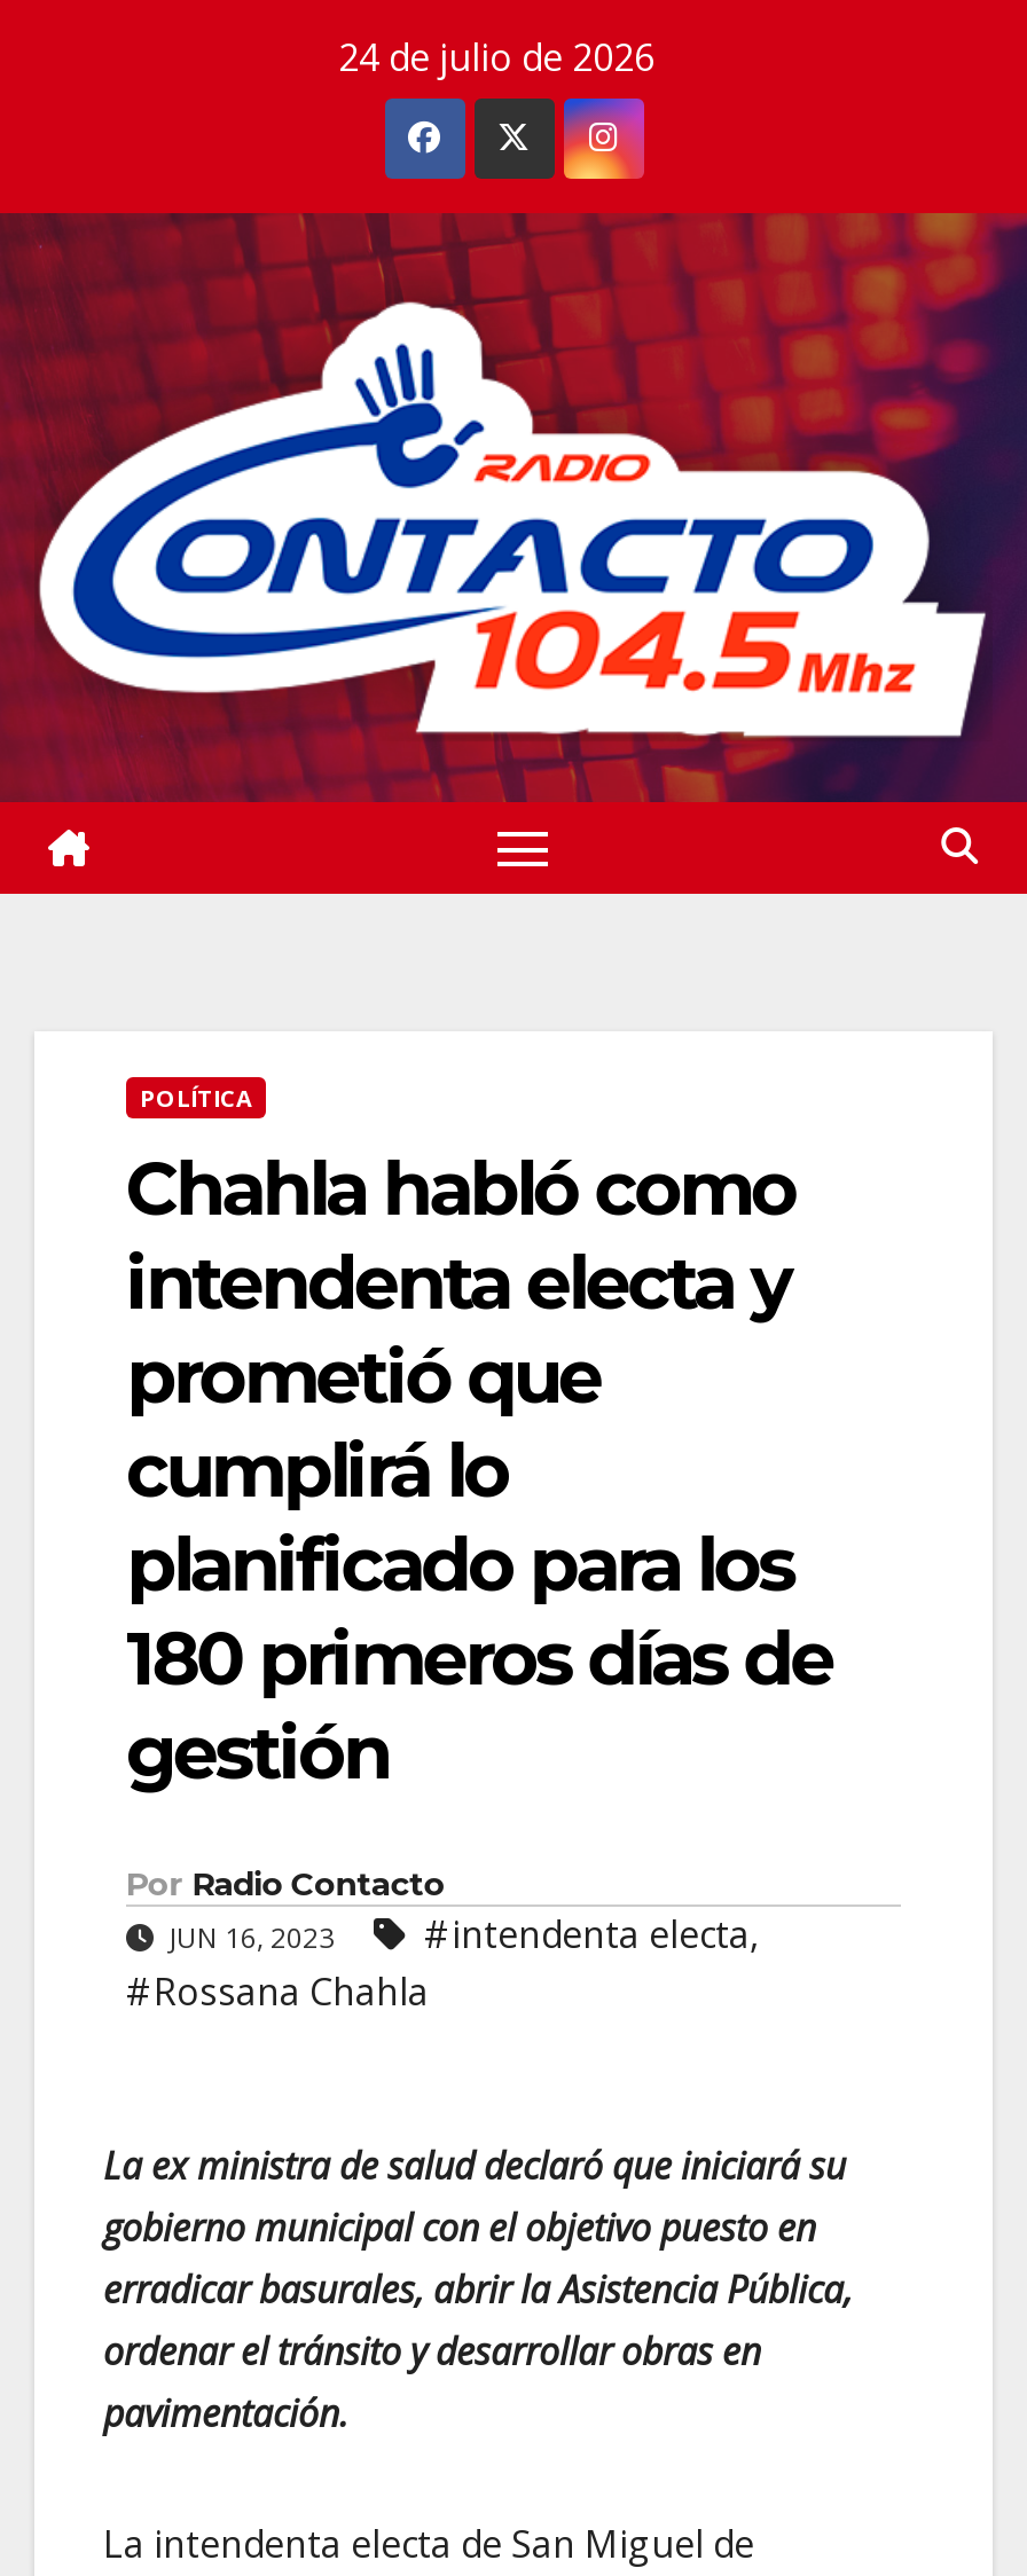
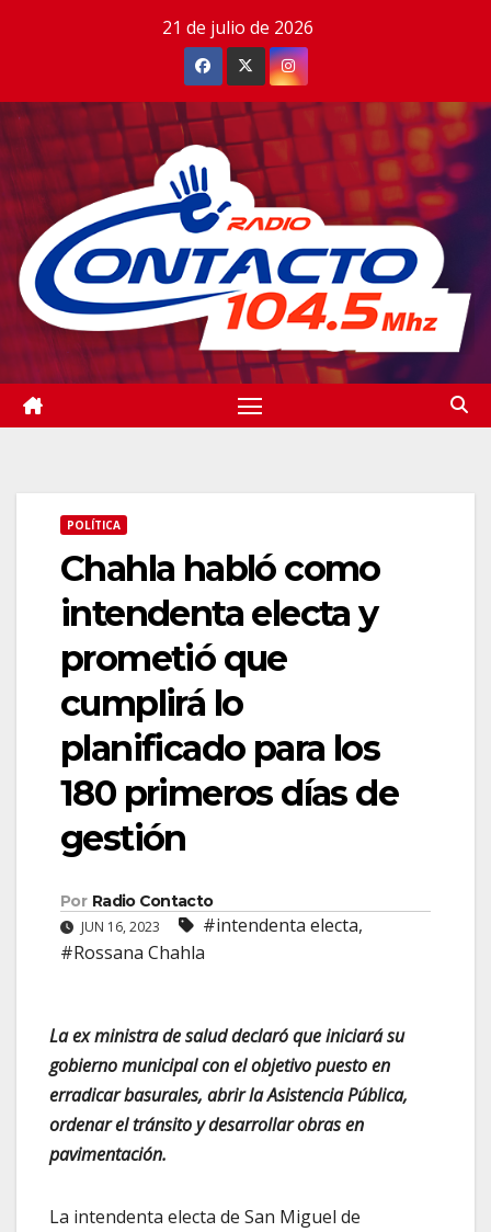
- 24 de julio de 2026
+ 21 de julio de 2026
